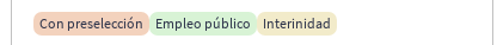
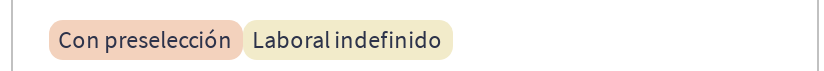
- Empleo público
- Interinidad
+ Laboral indefinido
